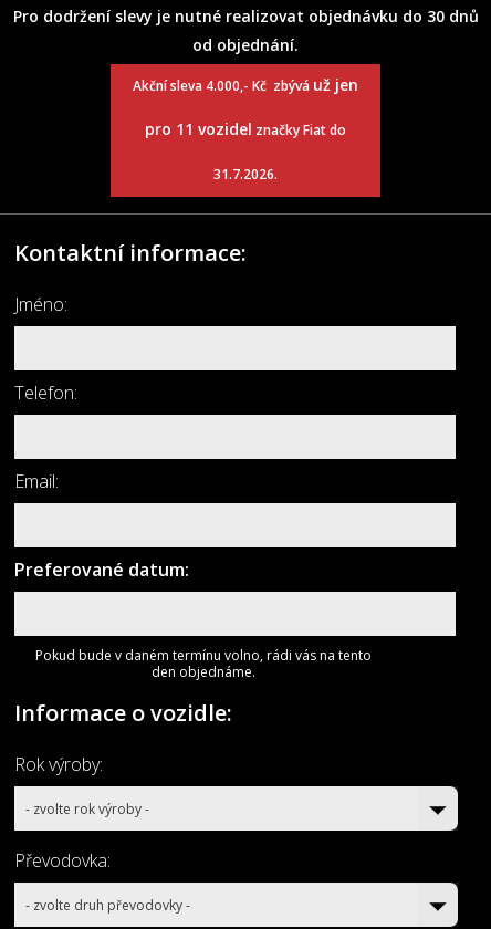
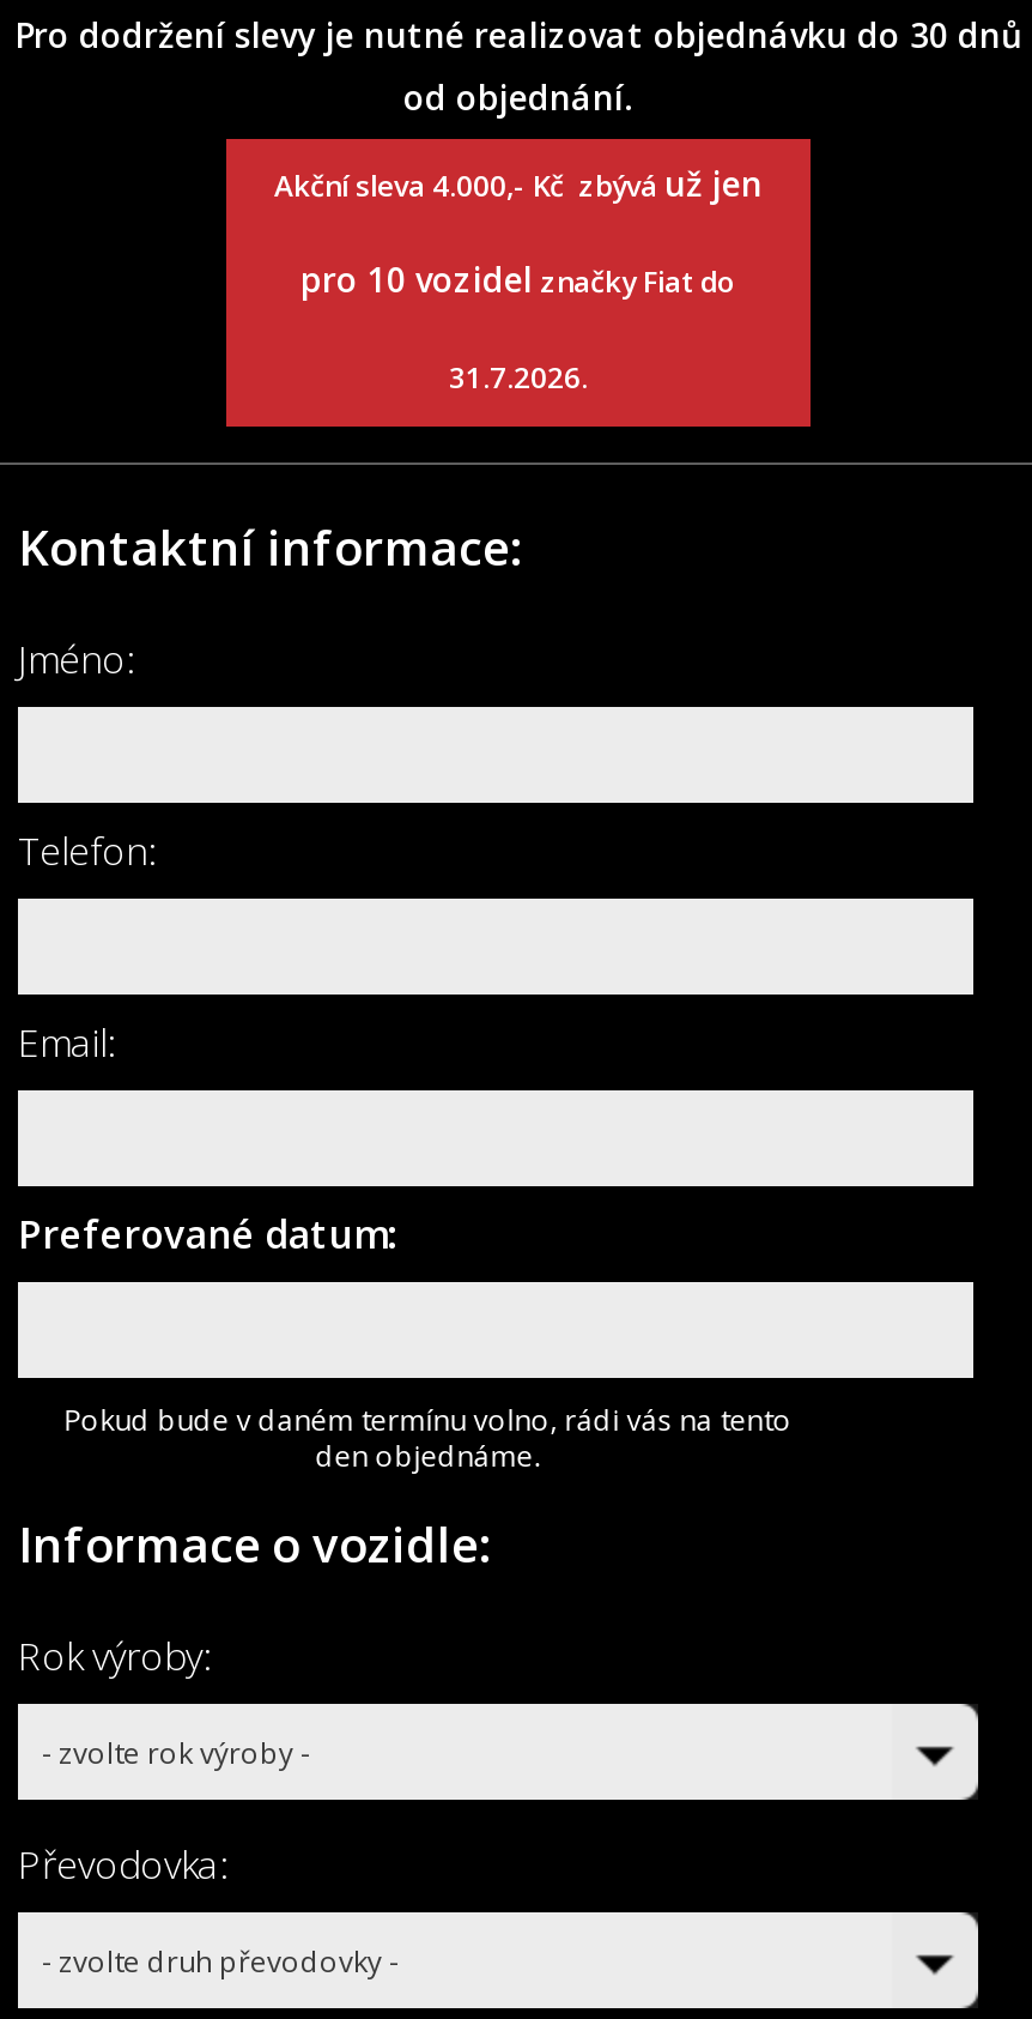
- pro 11 vozidel značky Fiat do
+ pro 10 vozidel značky Fiat do
